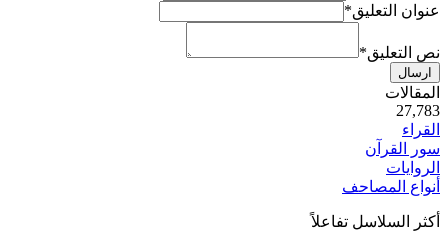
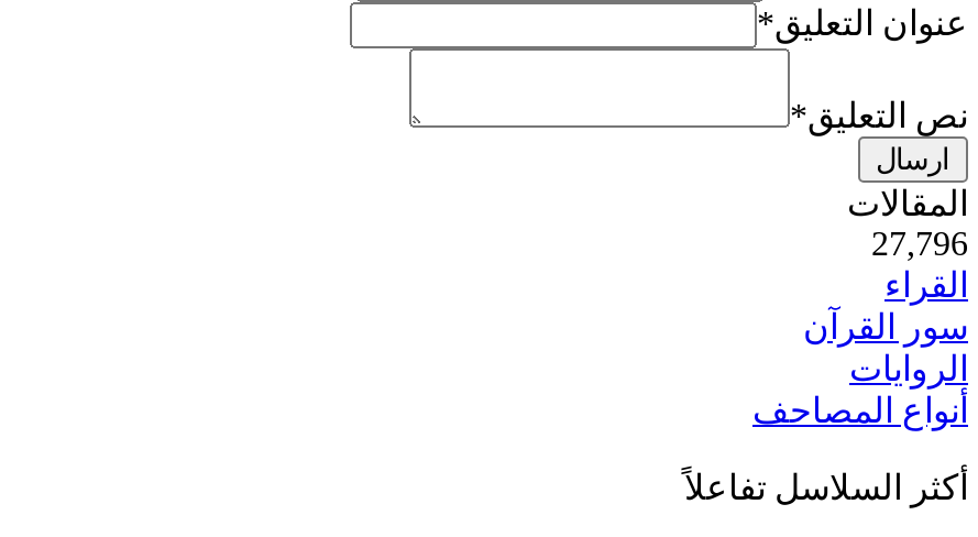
- 27,783
+ 27,796
